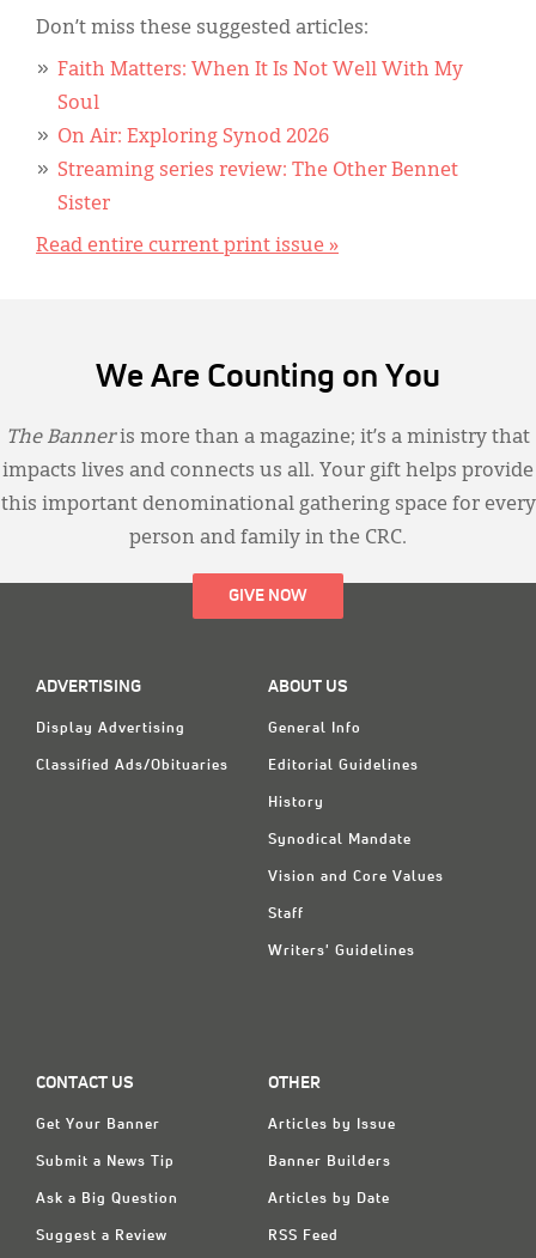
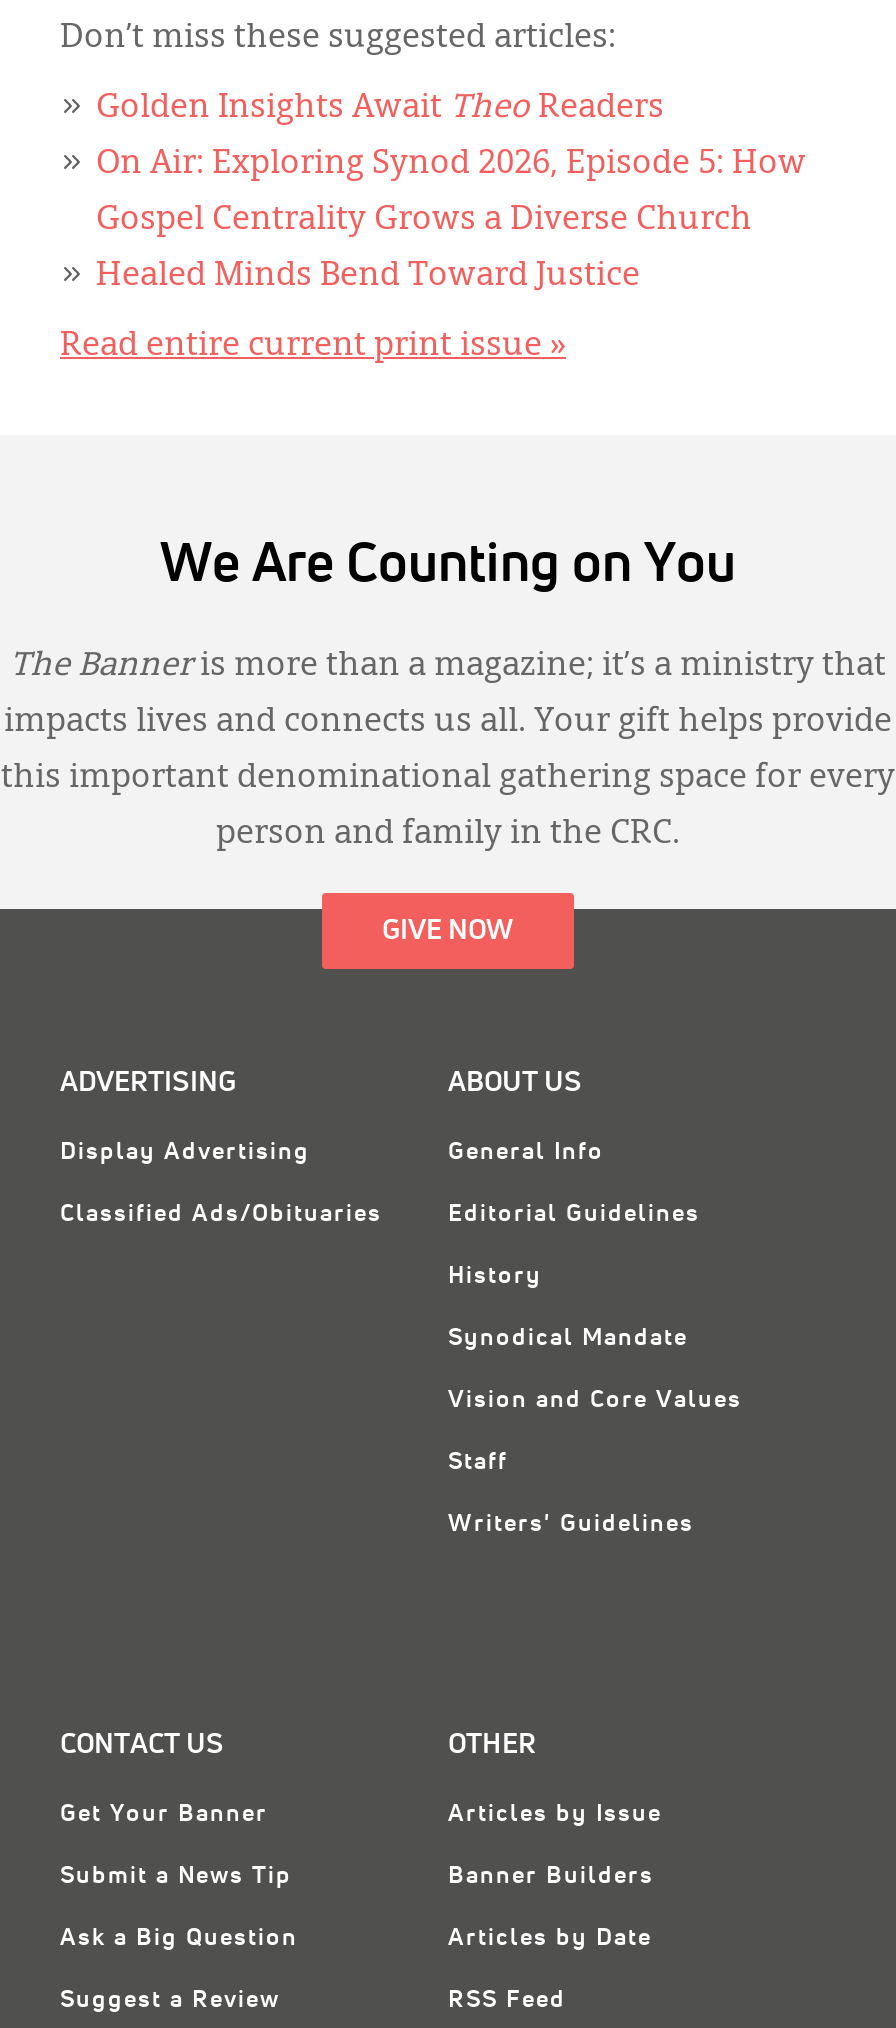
- Faith Matters: When It Is Not Well With My
- Soul
- On Air: Exploring Synod 2026
- Streaming series review: The Other Bennet
- Sister
+ Golden Insights Await Theo Readers
+ On Air: Exploring Synod 2026, Episode 5: How
+ Gospel Centrality Grows a Diverse Church
+ Healed Minds Bend Toward Justice
